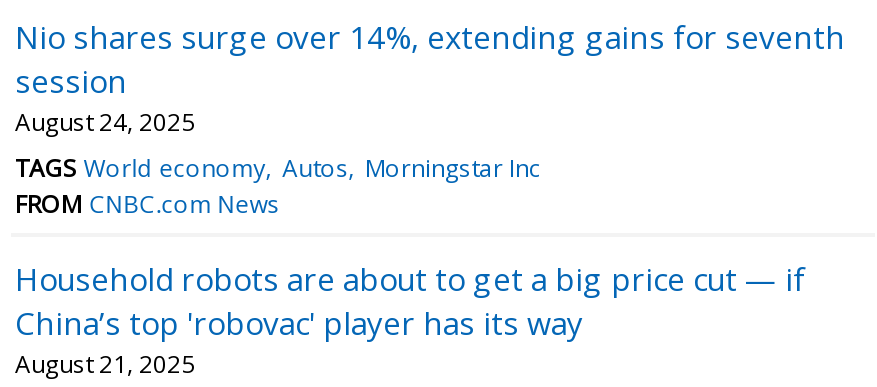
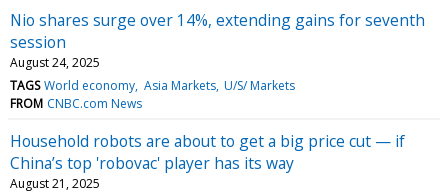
- TAGS World economy Autos Morningstar Inc
+ TAGS World economy Asia Markets U/S/ Markets
